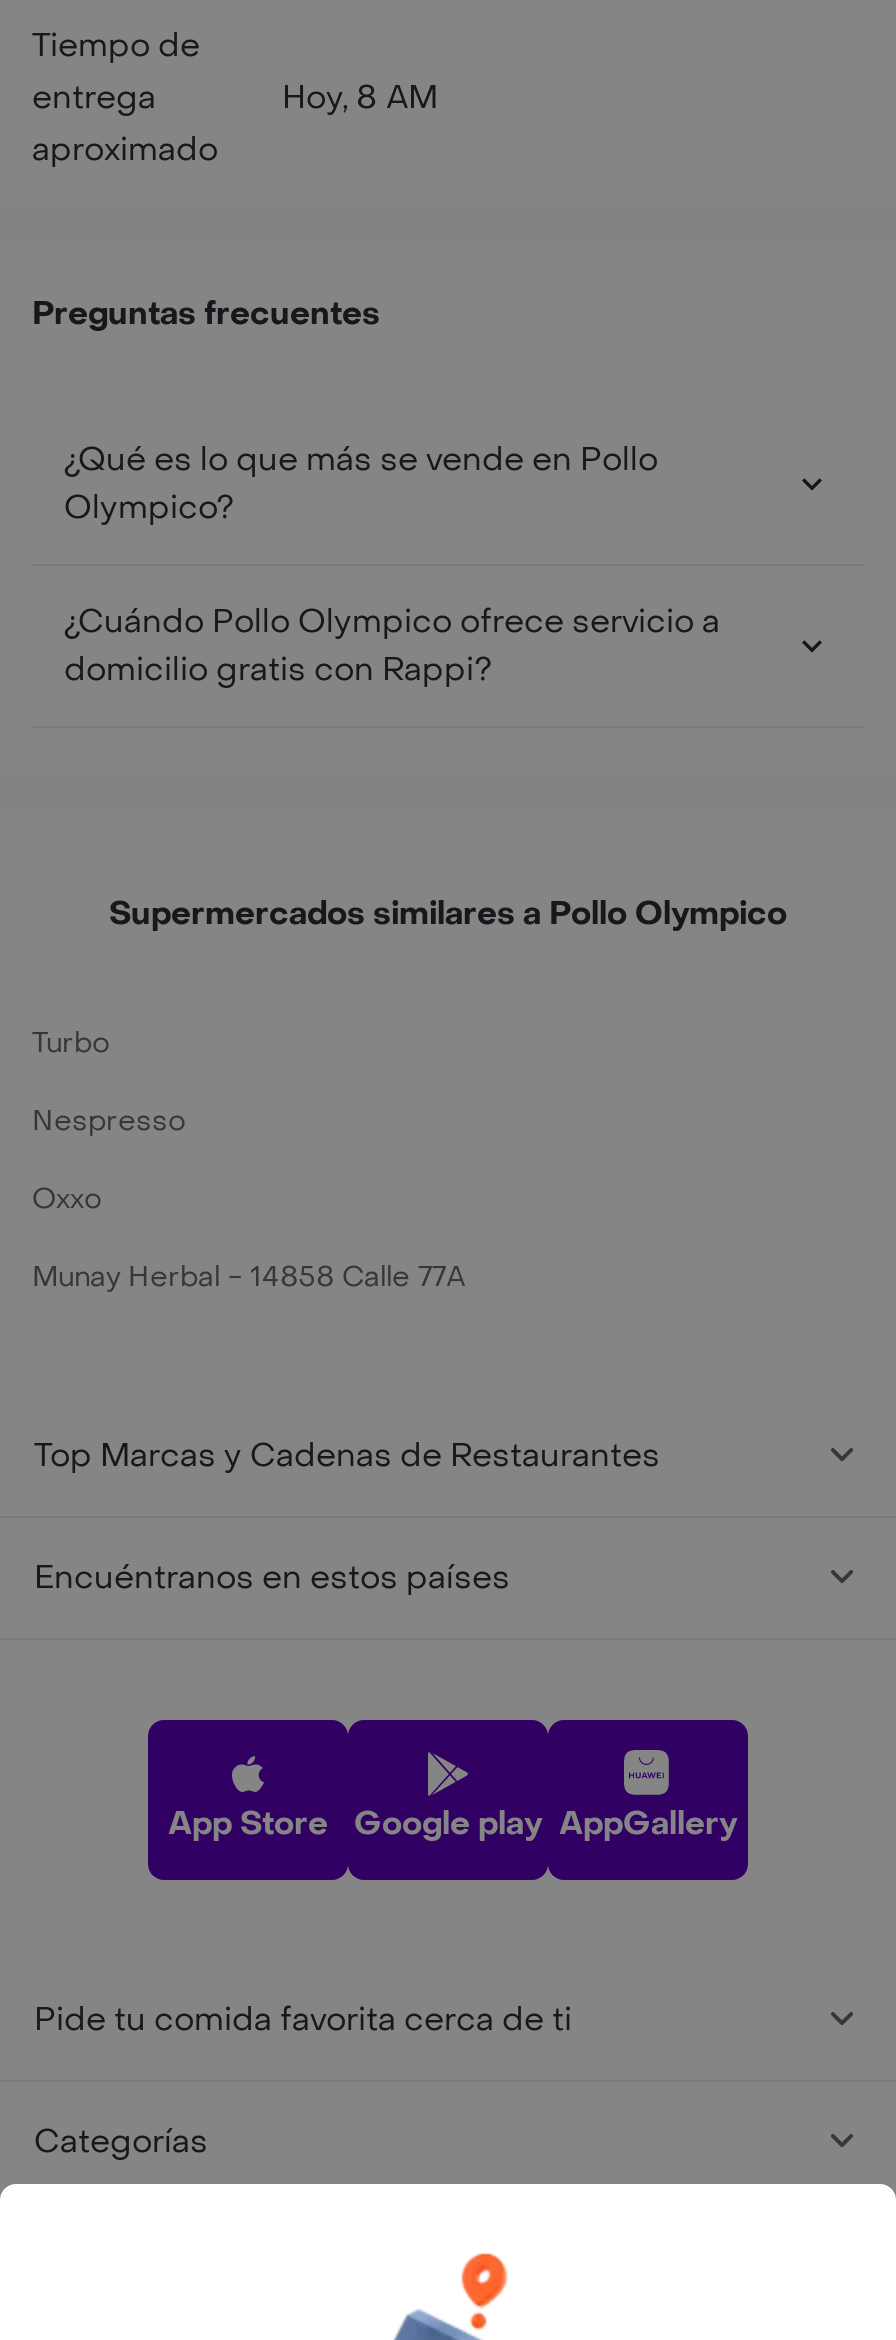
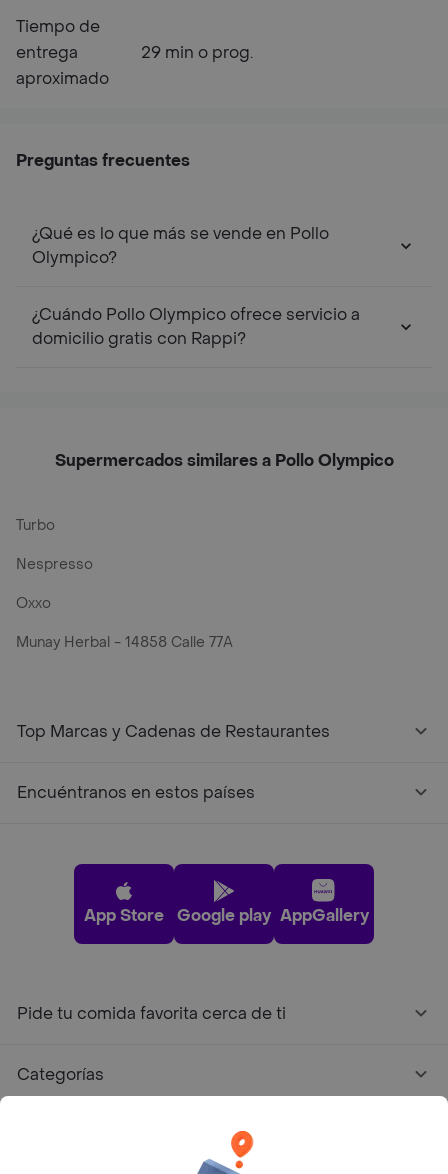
- Hoy, 8 AM
+ 29 min o prog.
